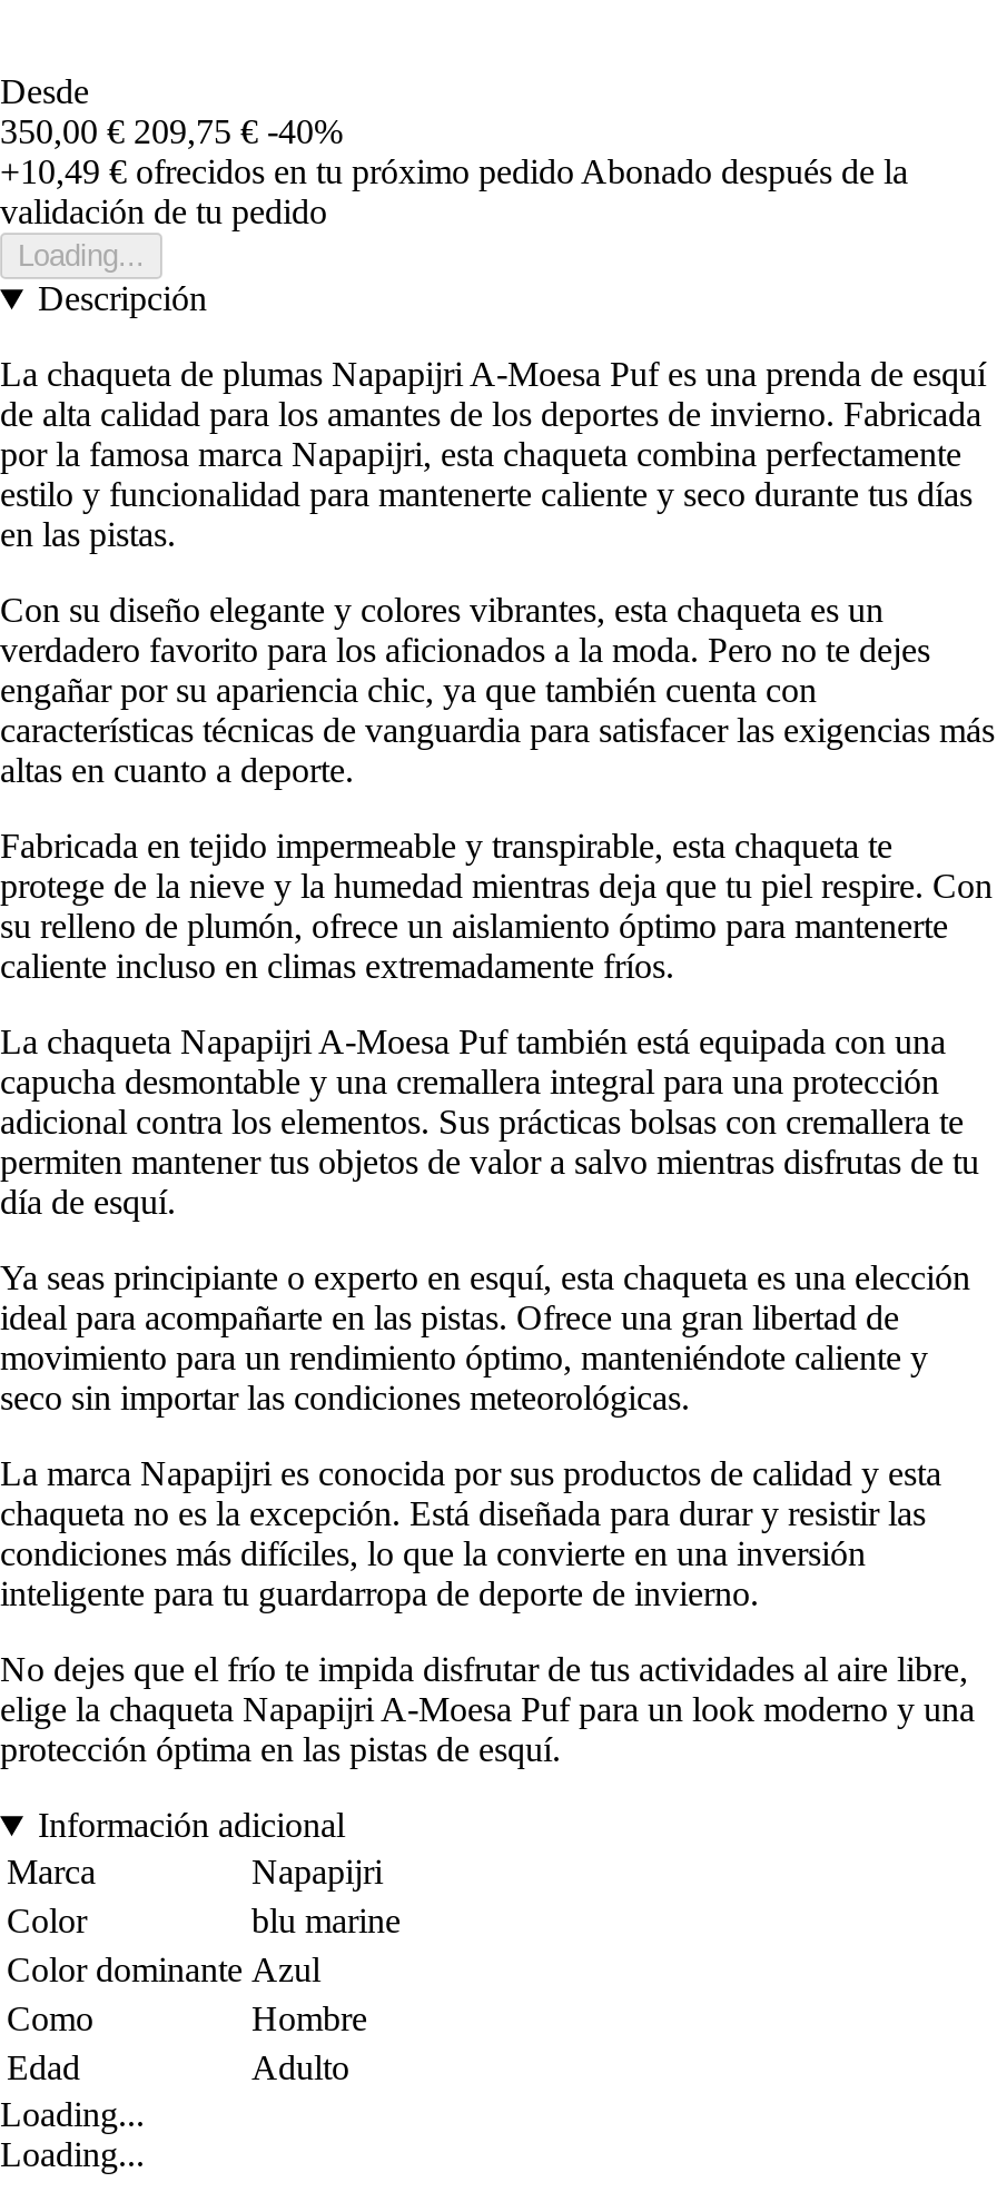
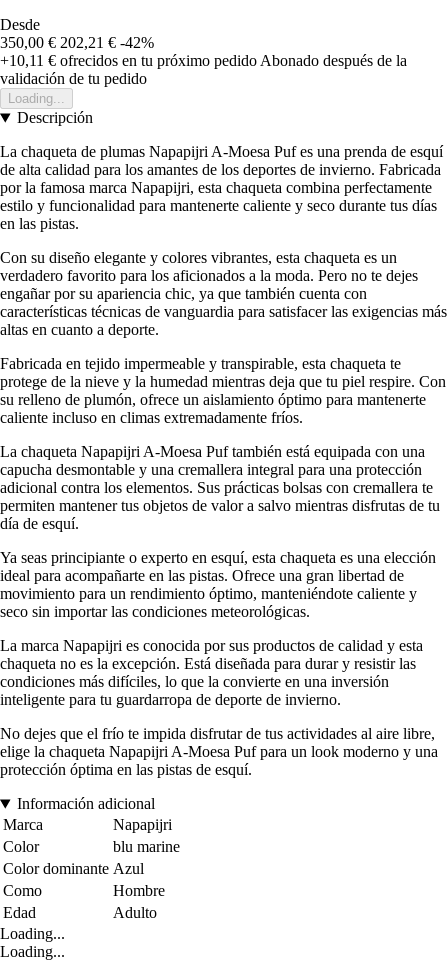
- 350,00 € 209,75 € -40%
+ 350,00 € 202,21 € -42%

- +10,49 €ofrecidos en tu próximo pedido Abonado después de la
+ +10,11 €ofrecidos en tu próximo pedido Abonado después de la
